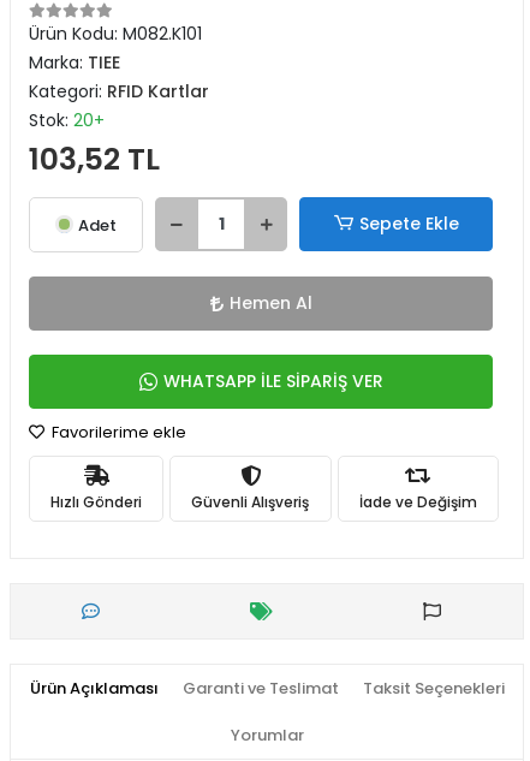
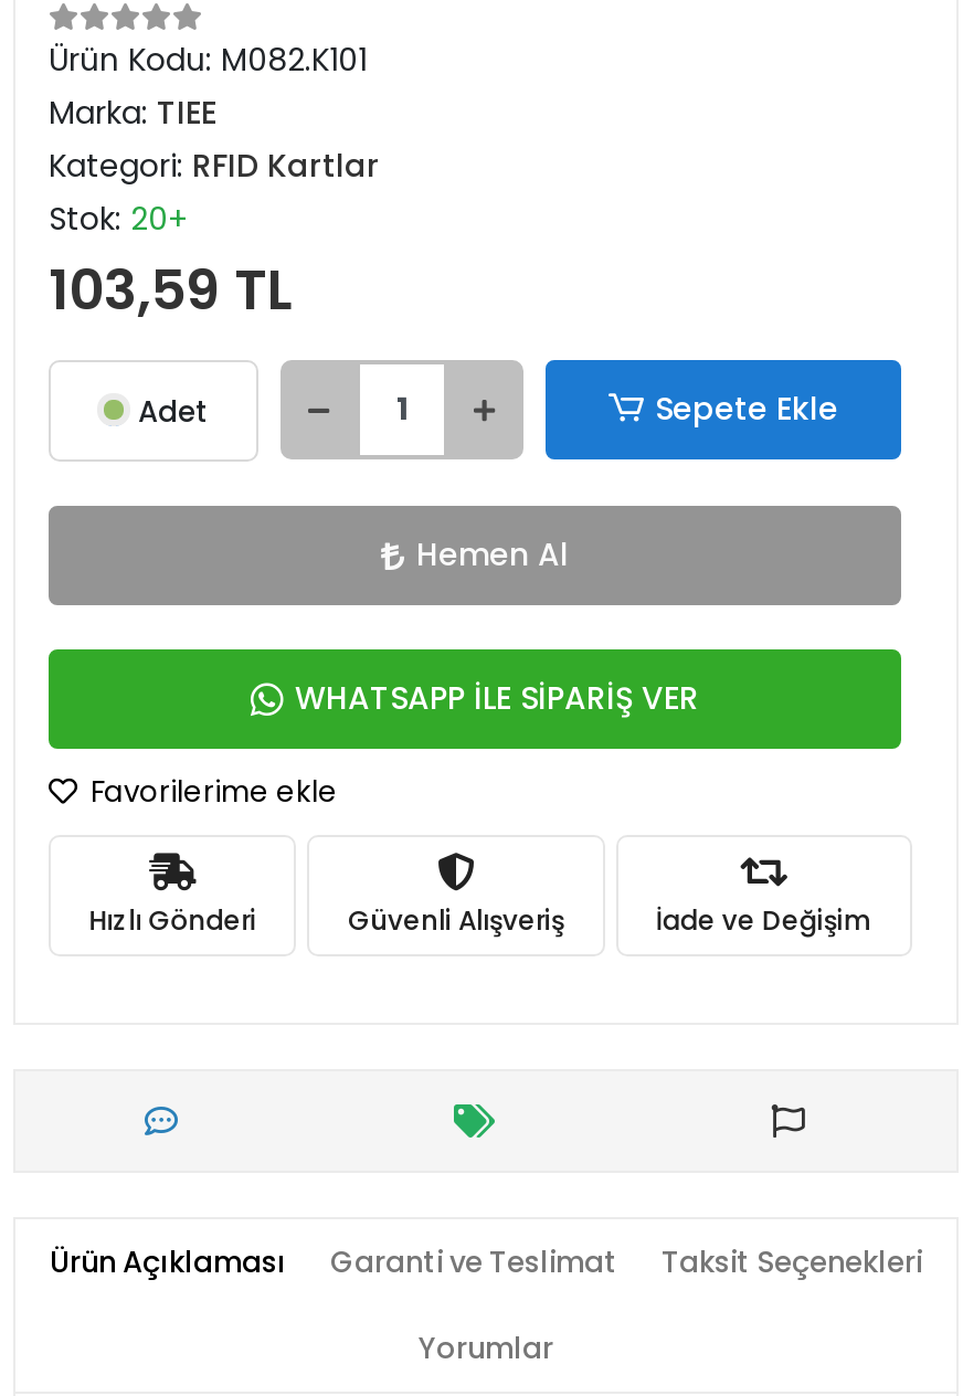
- 103,52 TL
+ 103,59 TL
